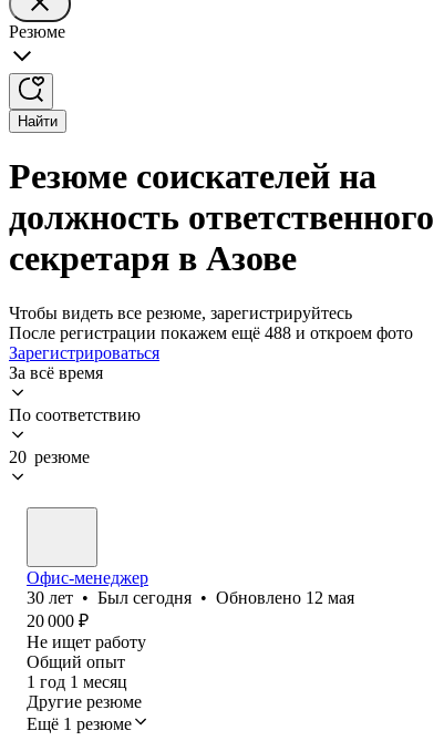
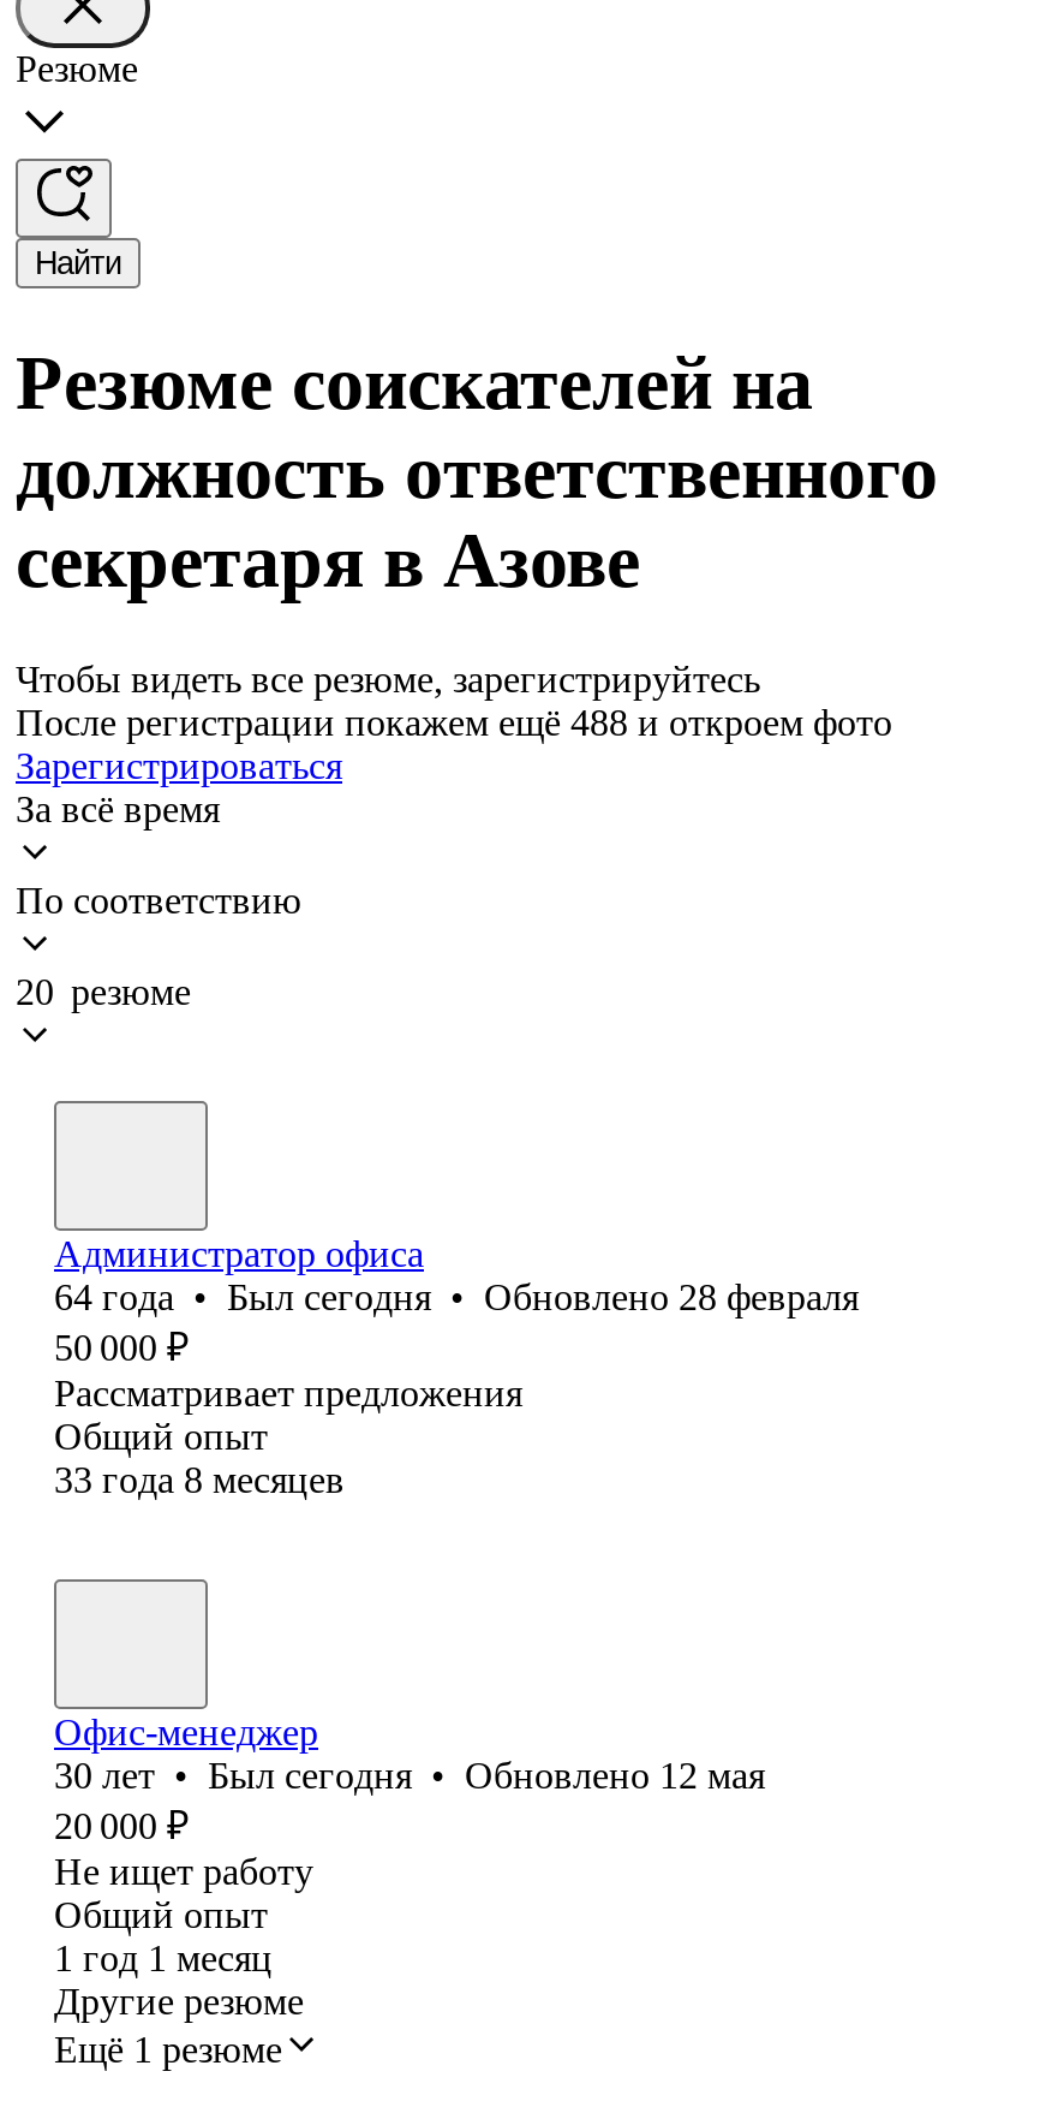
+ Администратор офиса
+ 64 года • Был сегодня • Обновлено 28 февраля
+ 50 000 ₽
+ Рассматривает предложения
+ Общий опыт
+ 33 года 8 месяцев
